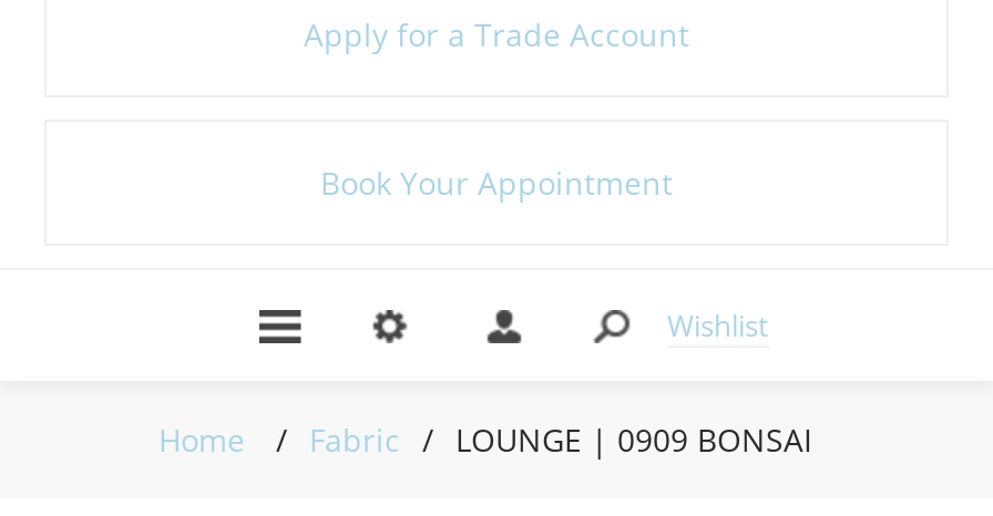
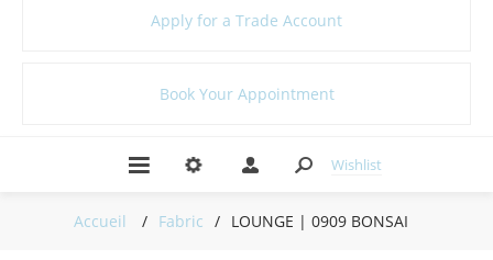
- Home
+ Accueil
